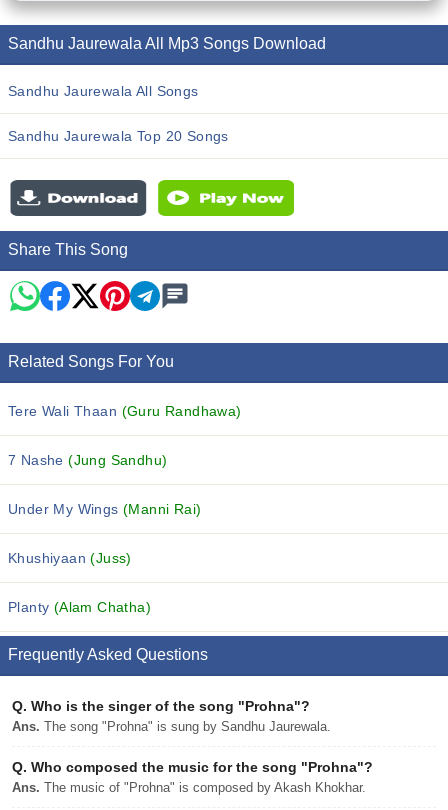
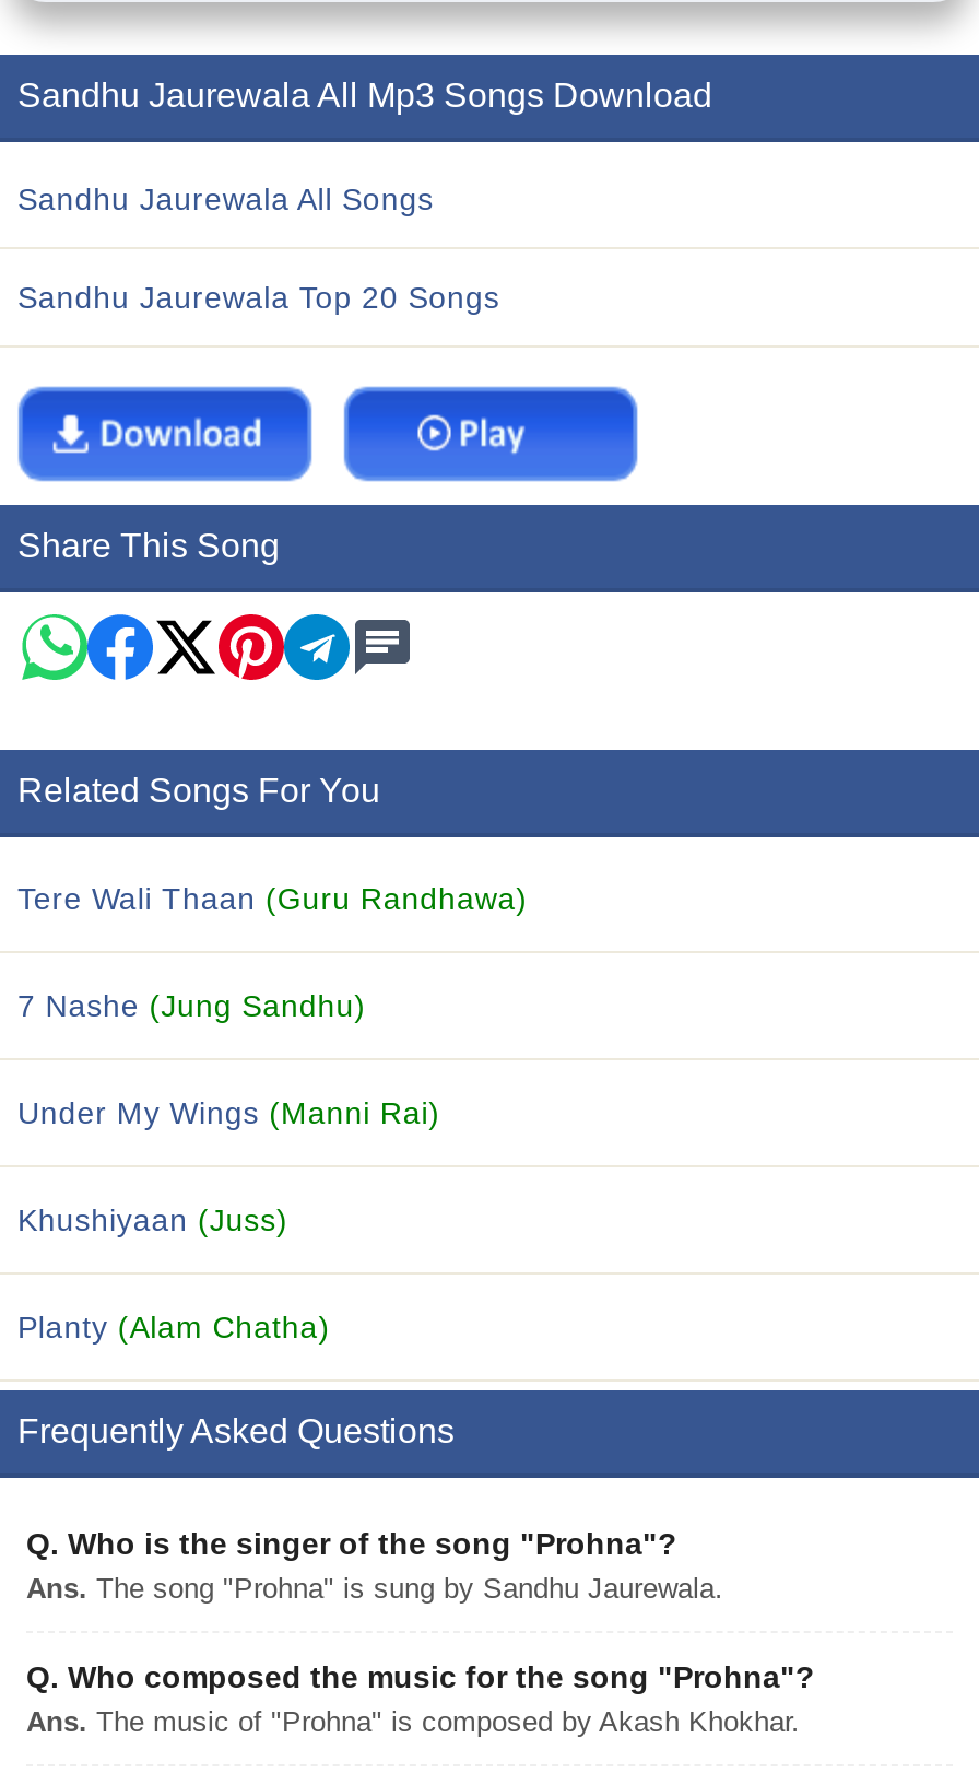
- [image]
+ [image]

- [image]
+ [image]
